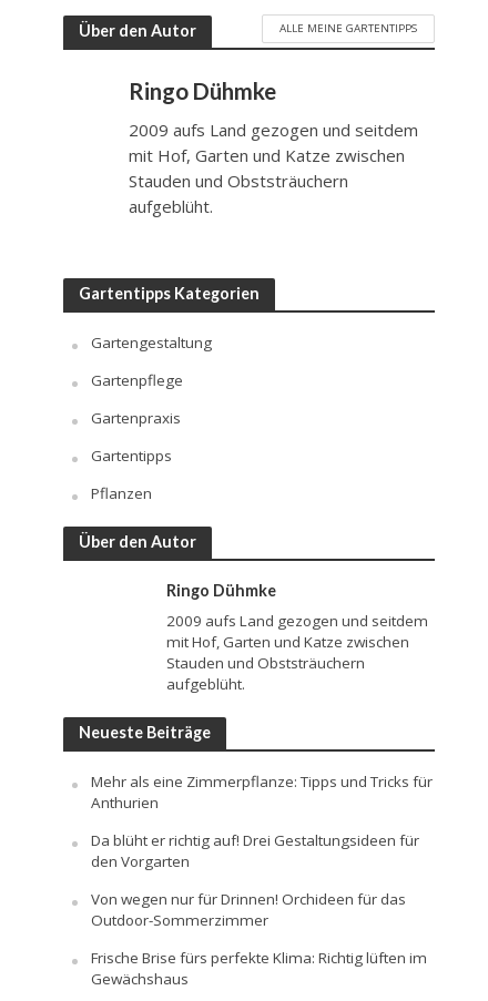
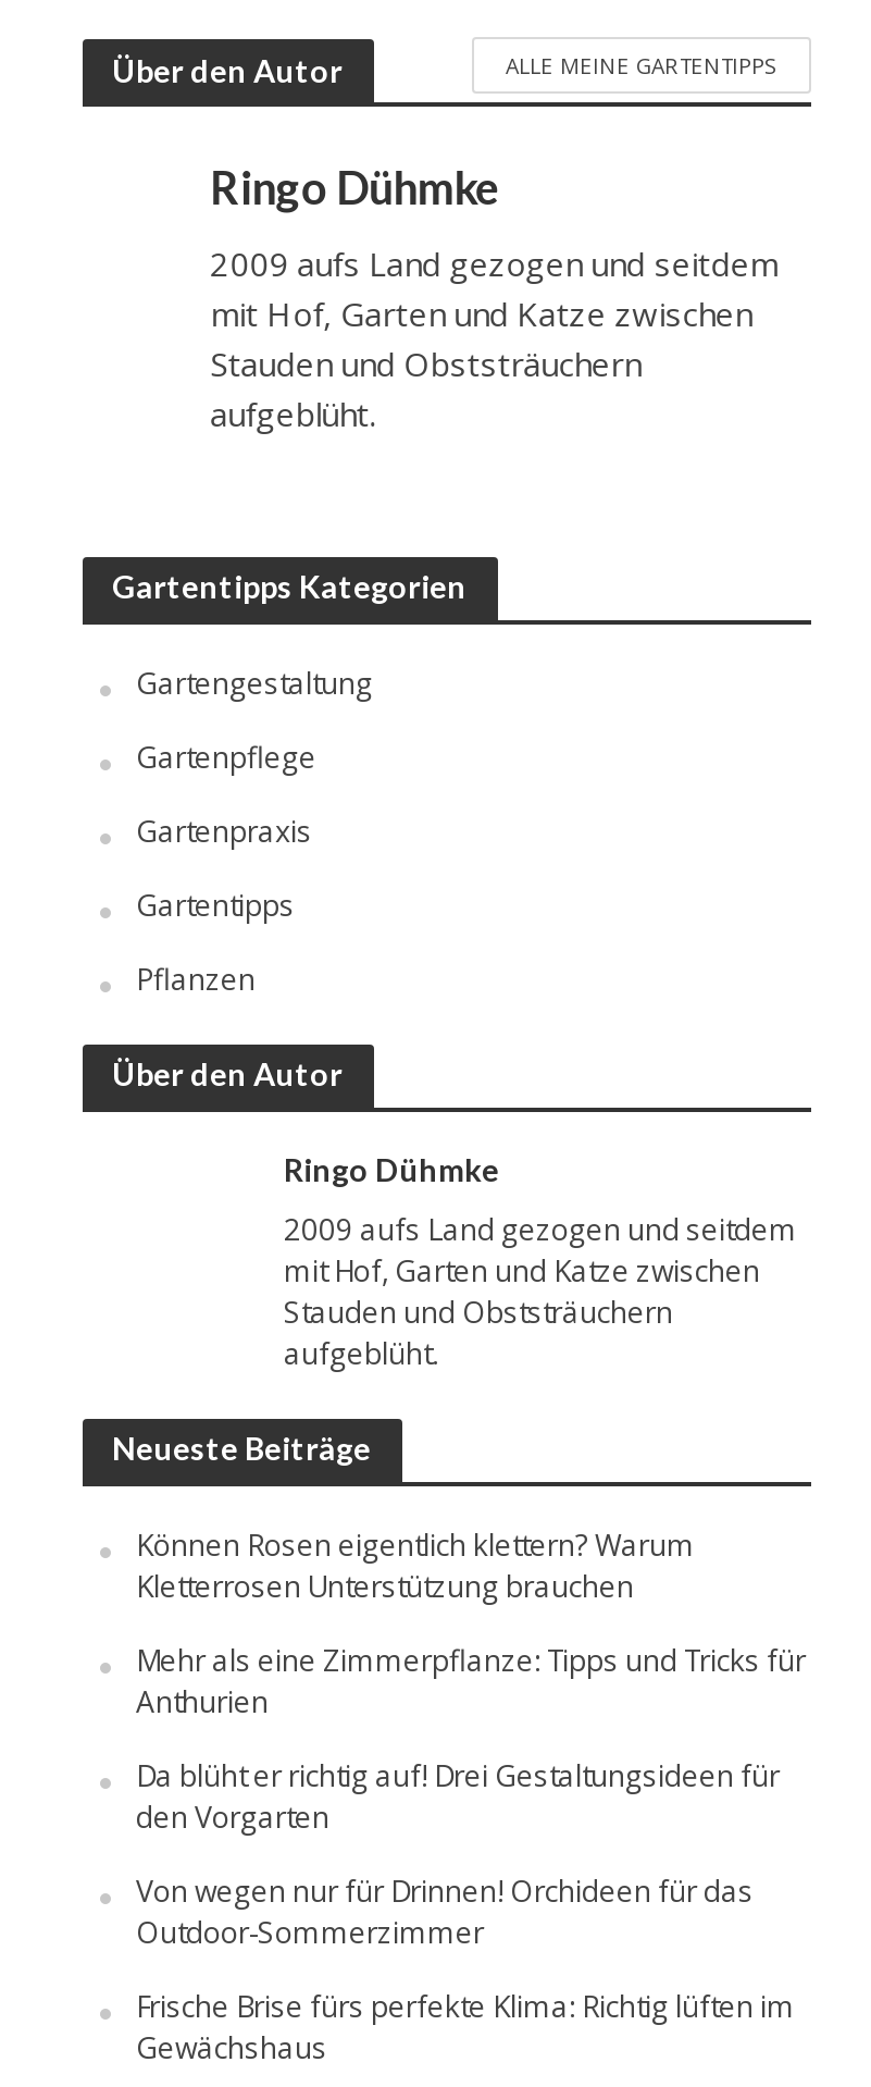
+ Können Rosen eigentlich klettern? Warum
+ Kletterrosen Unterstützung brauchen
